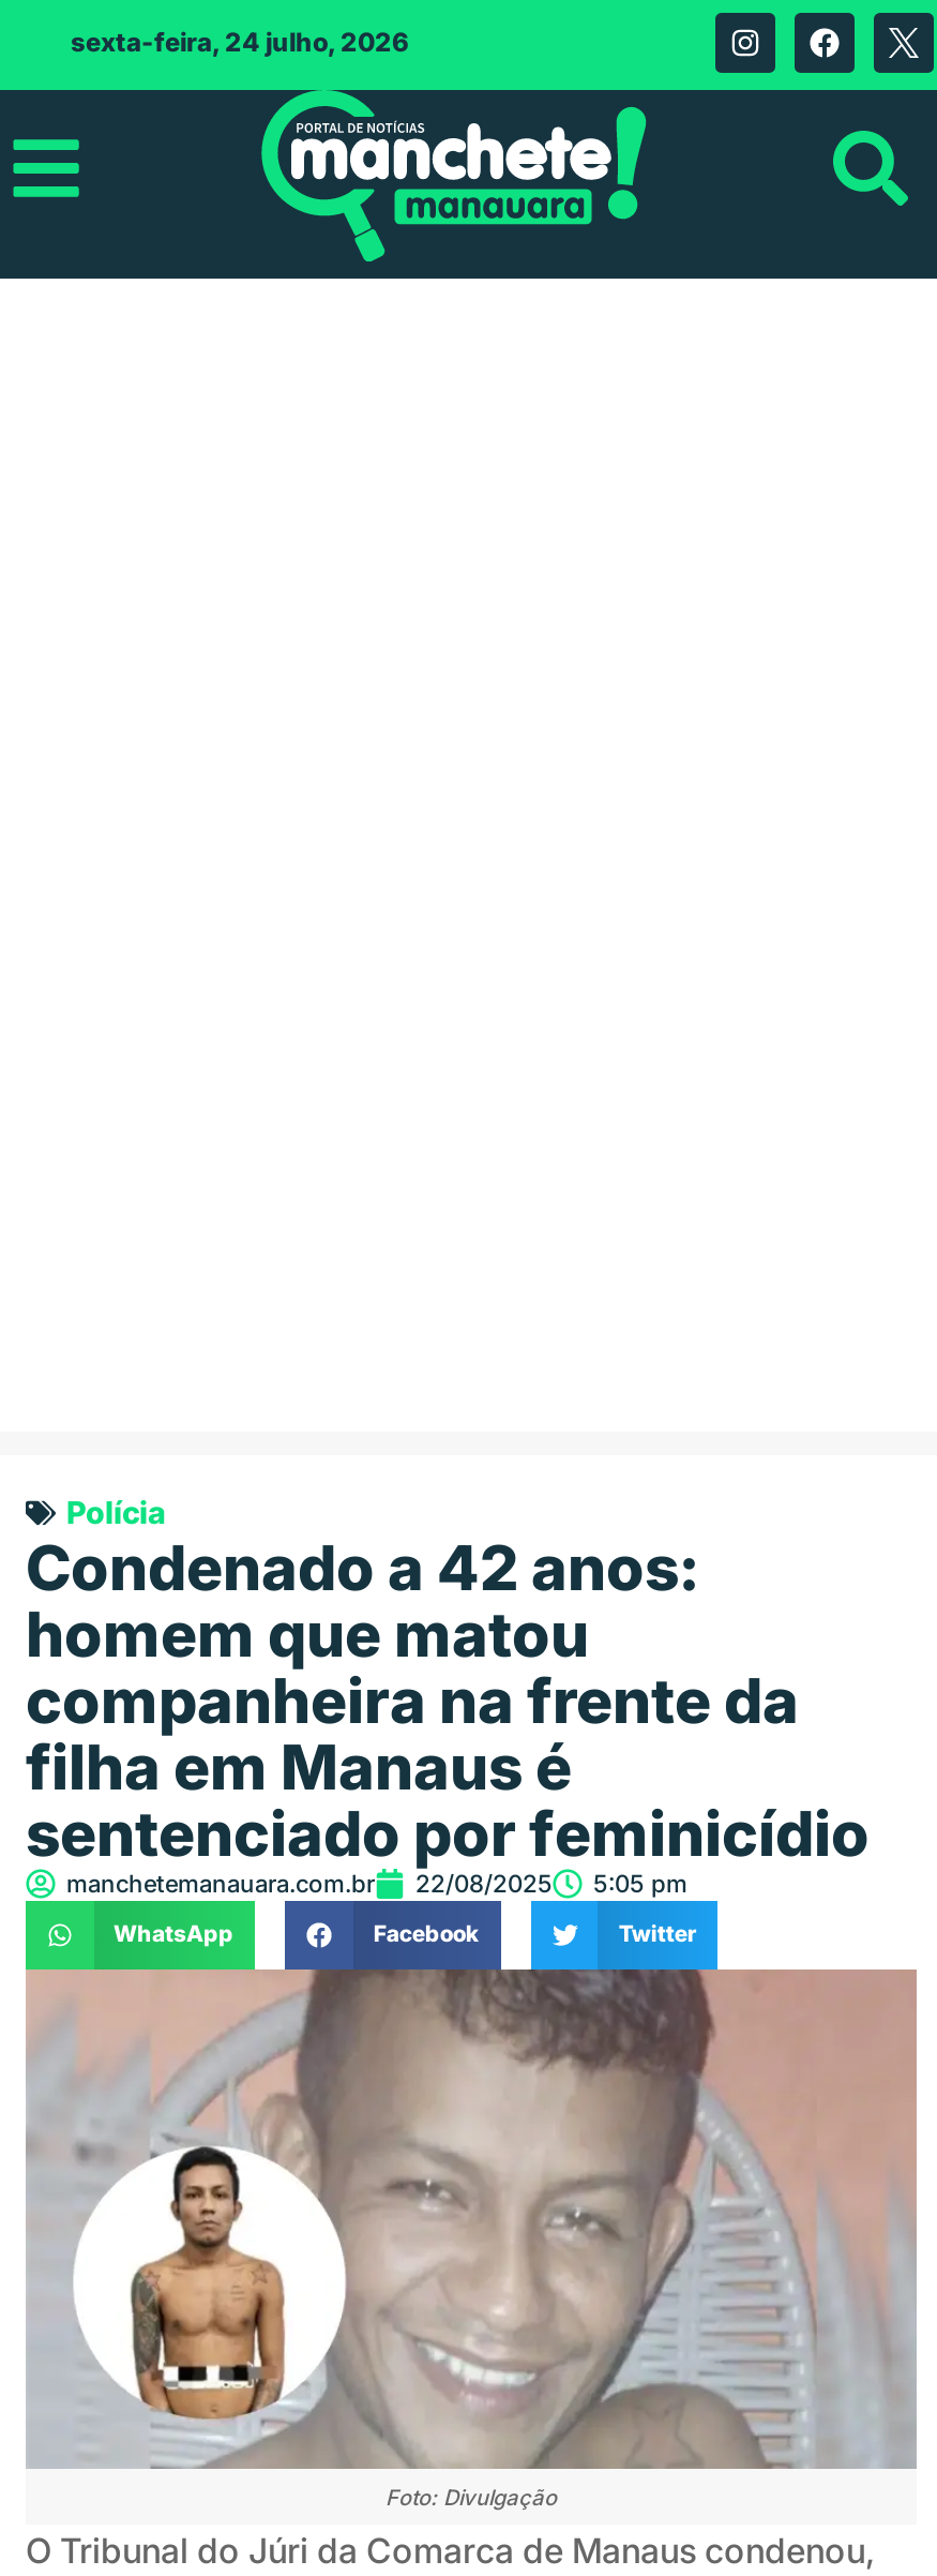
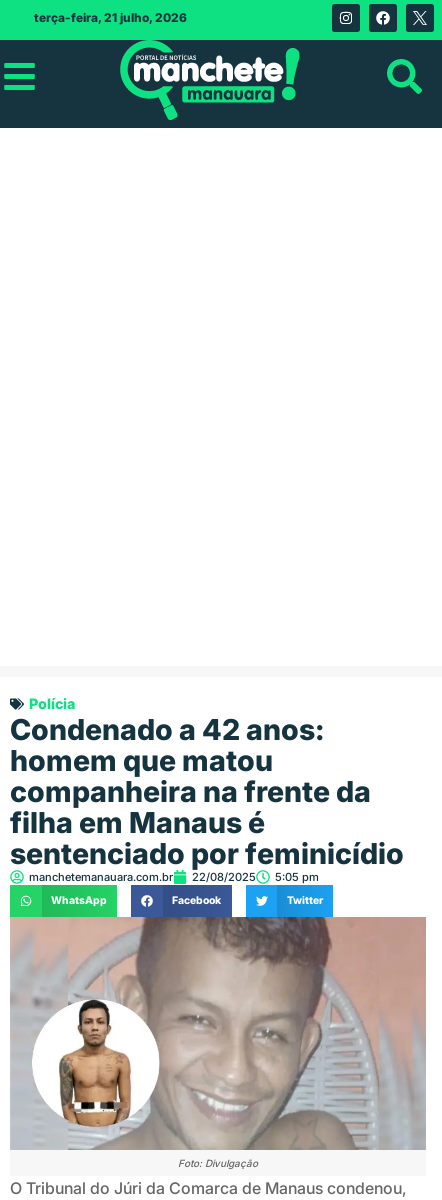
- sexta-feira, 24 julho, 2026
+ terça-feira, 21 julho, 2026
